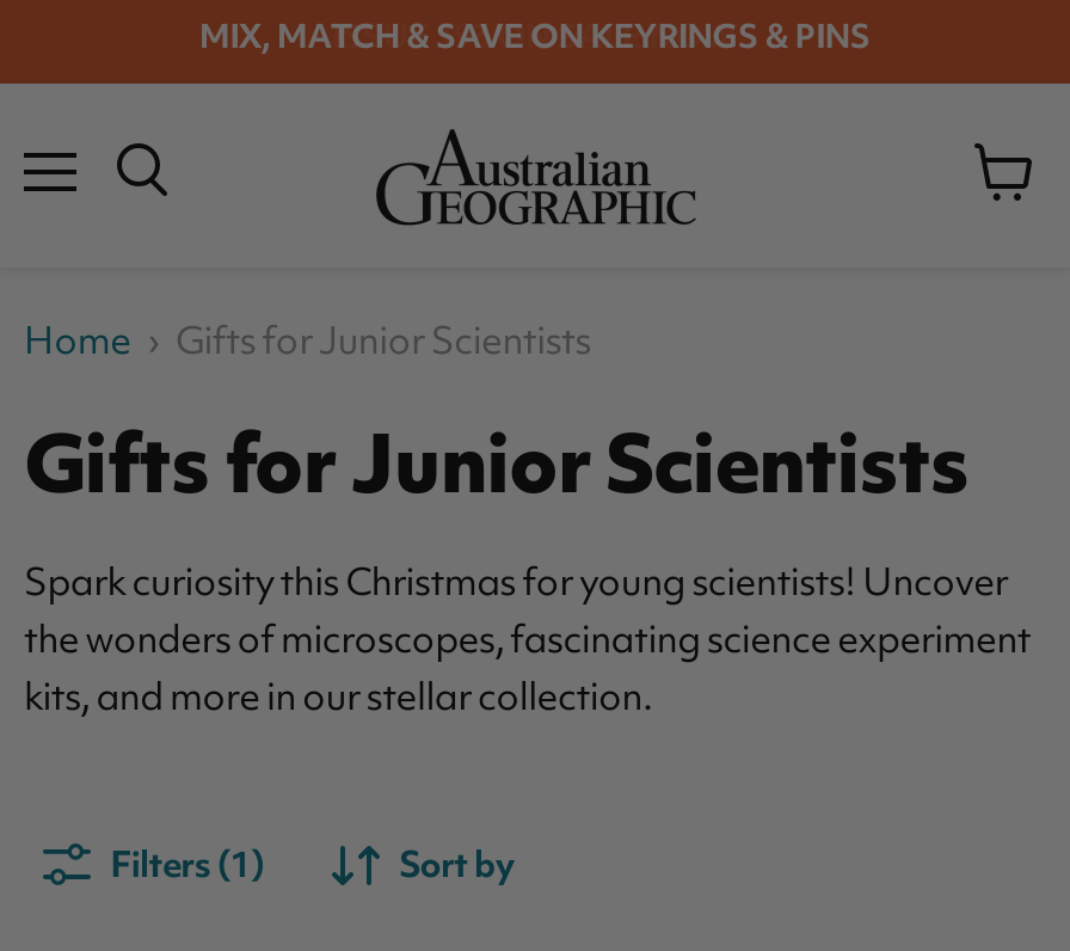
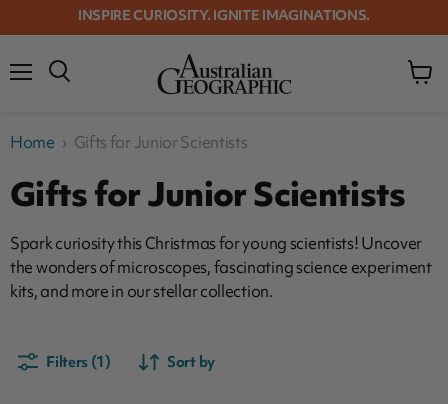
- MIX, MATCH & SAVE ON KEYRINGS & PINS
+ INSPIRE CURIOSITY. IGNITE IMAGINATIONS.
